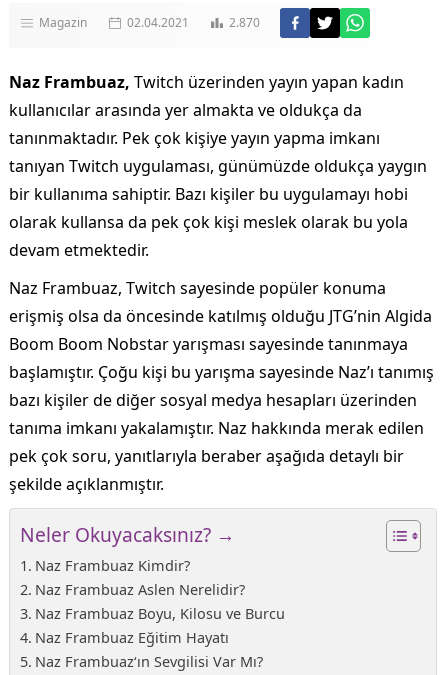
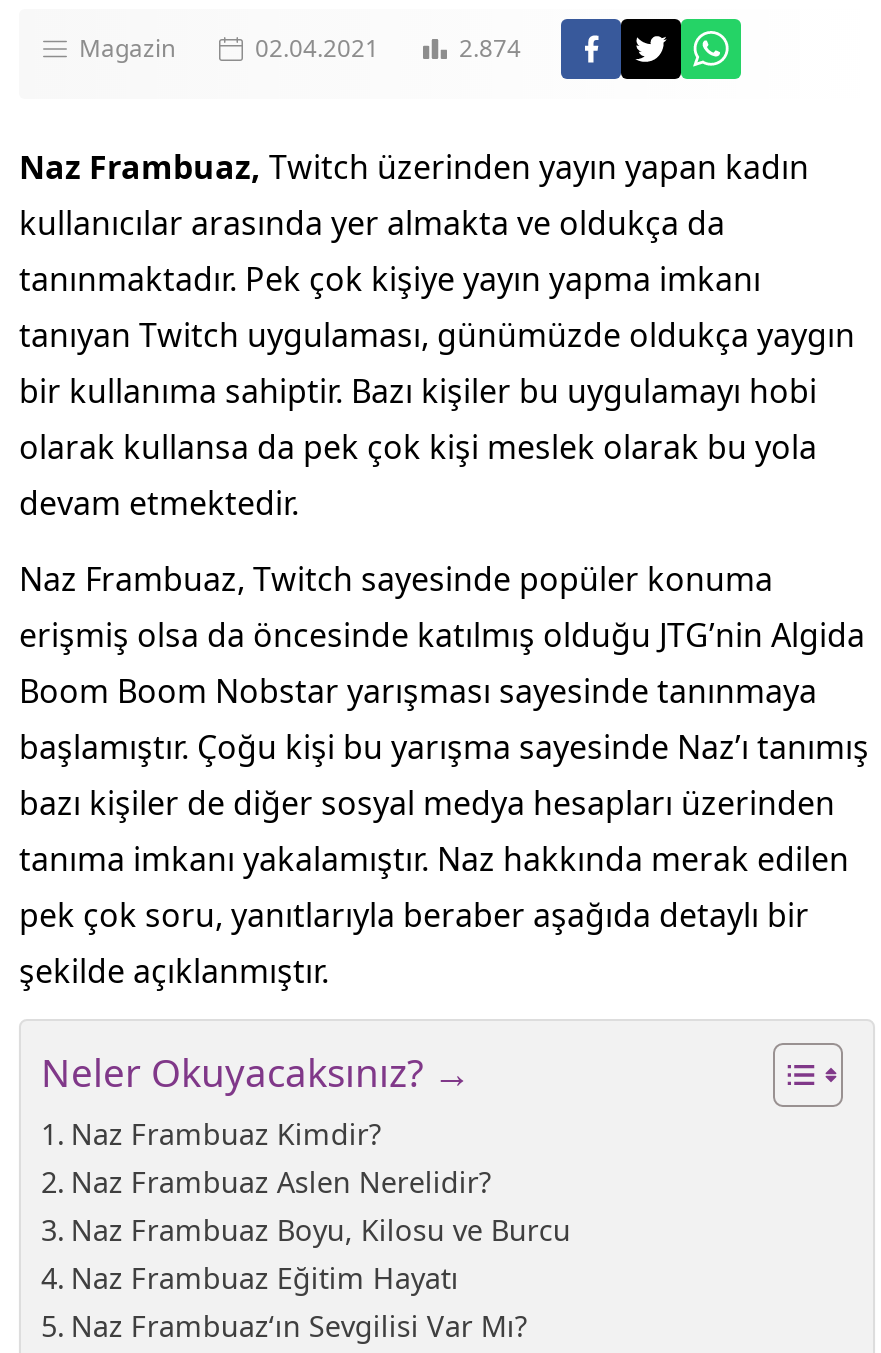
- 2.870
+ 2.874
